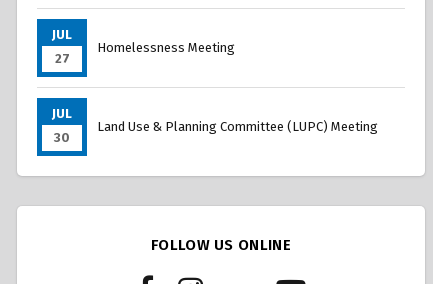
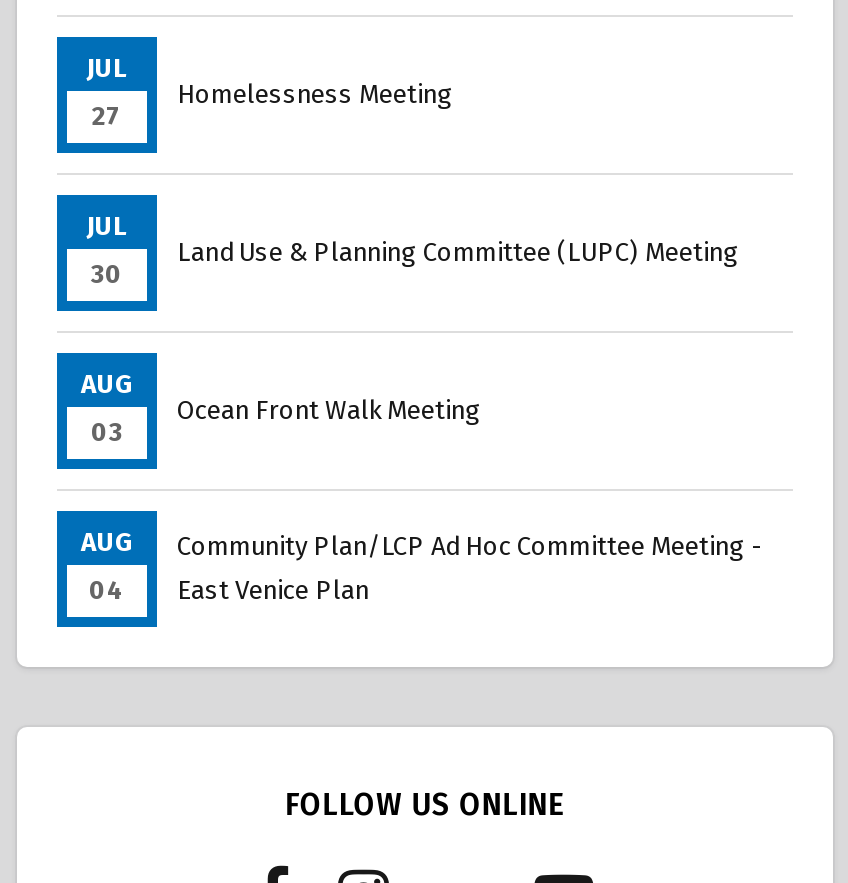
+ AUG
+ 03

+ AUG
+ 04

+ Ocean Front Walk Meeting

+ Community Plan/LCP Ad Hoc Committee Meeting -
+ East Venice Plan
